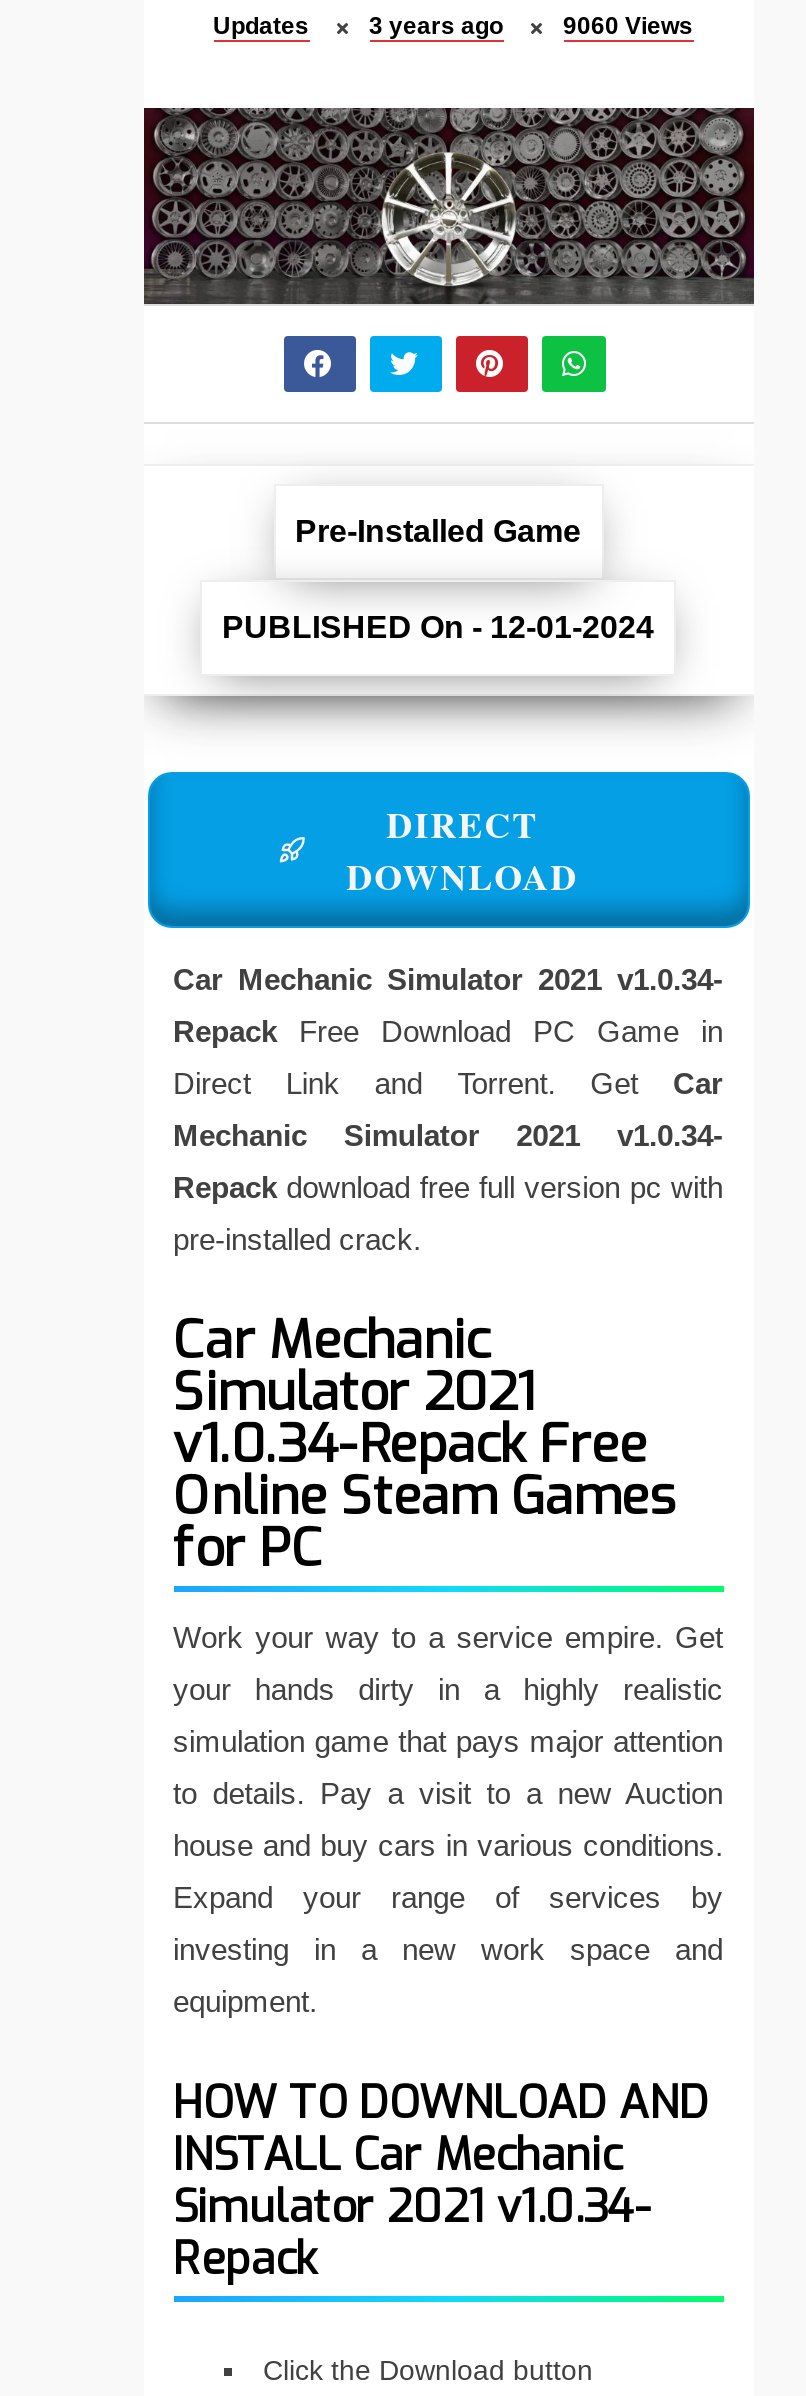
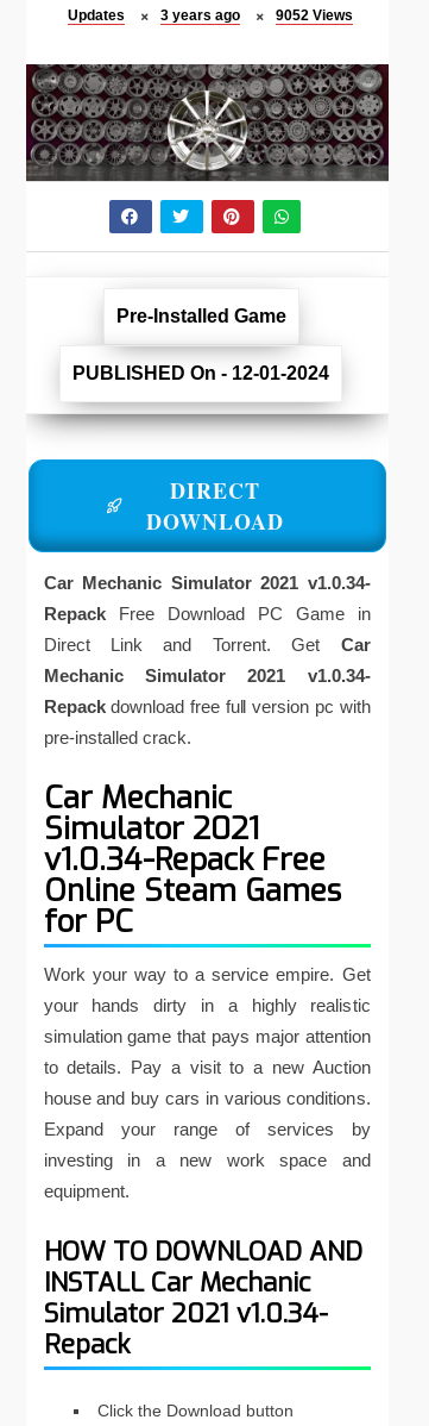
- 9060 Views
+ 9052 Views
